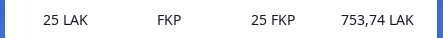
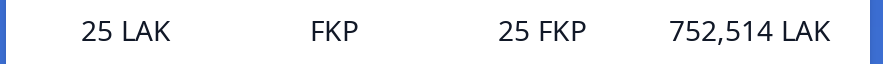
- 753,74 LAK
+ 752,514 LAK
